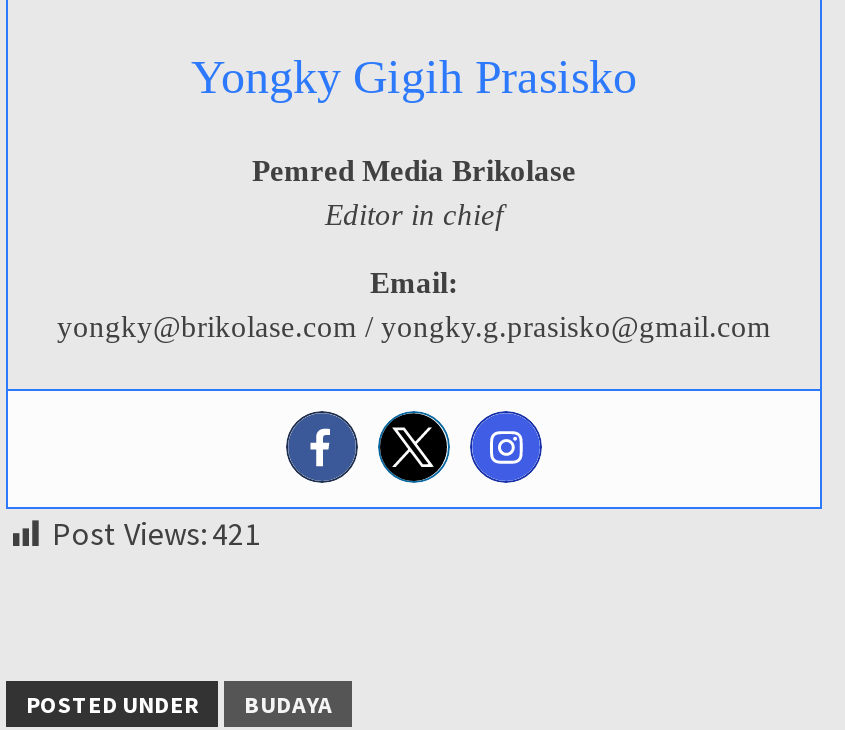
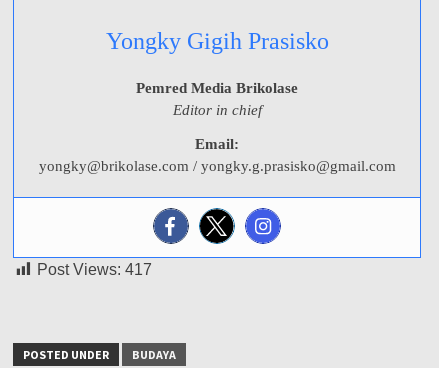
- Post Views: 421
+ Post Views: 417
